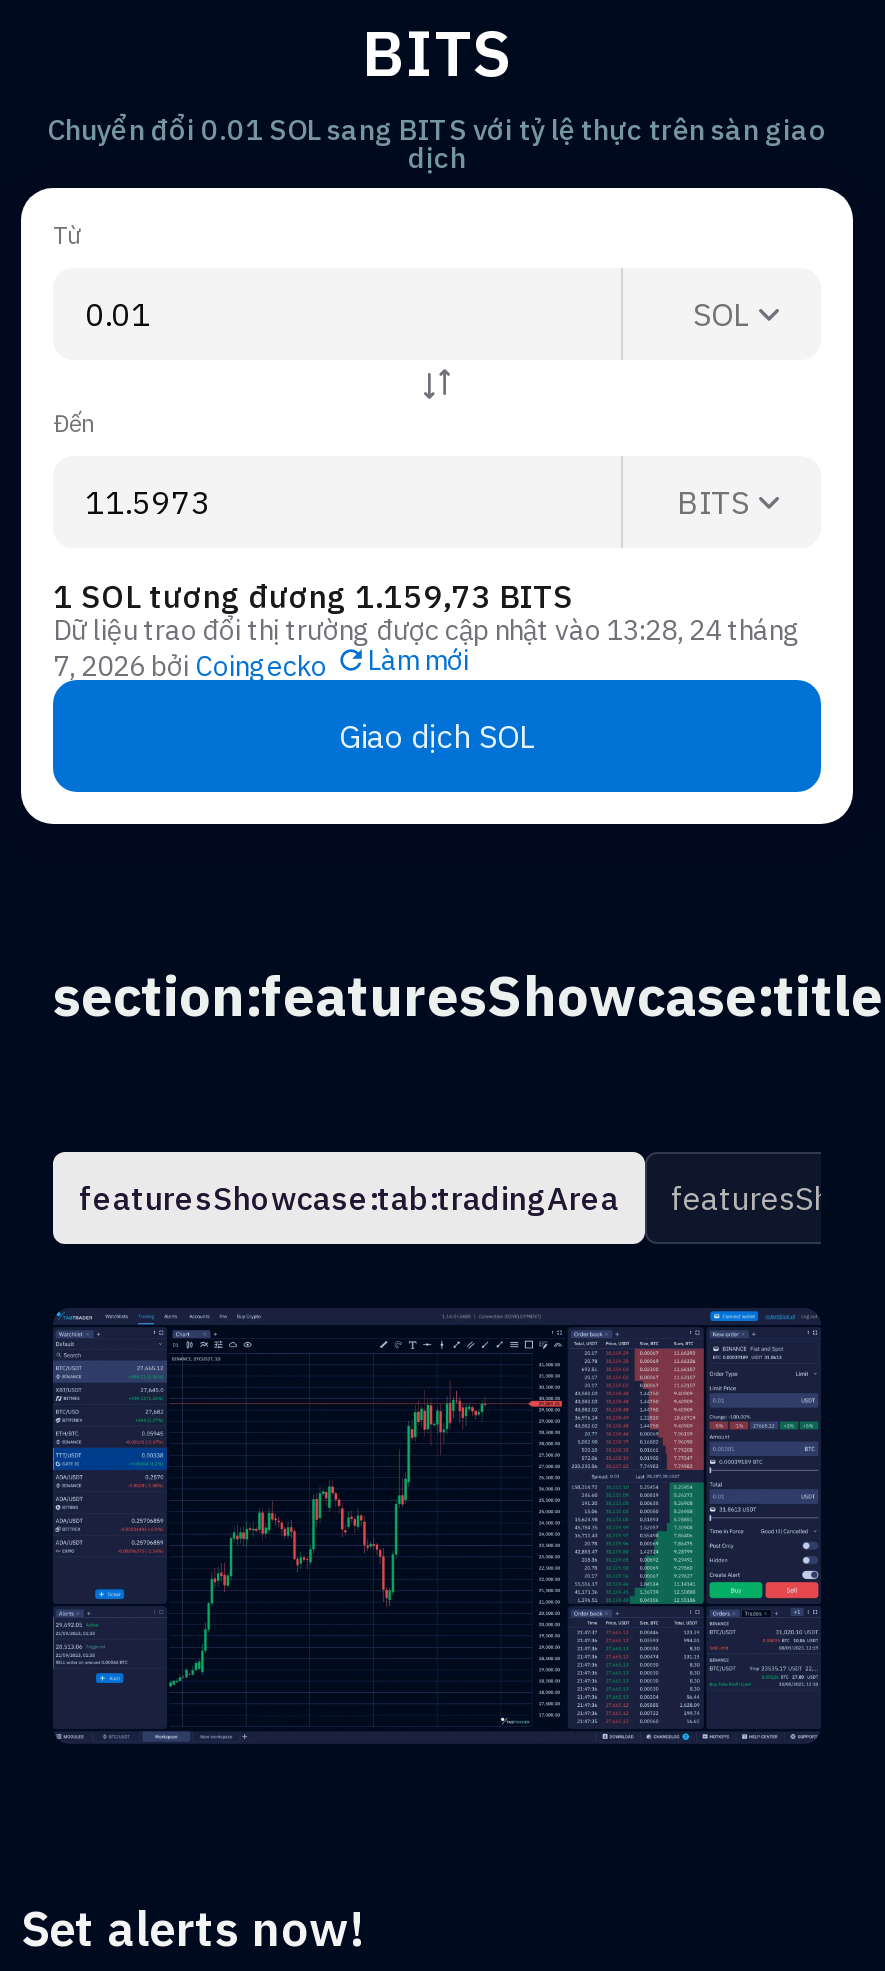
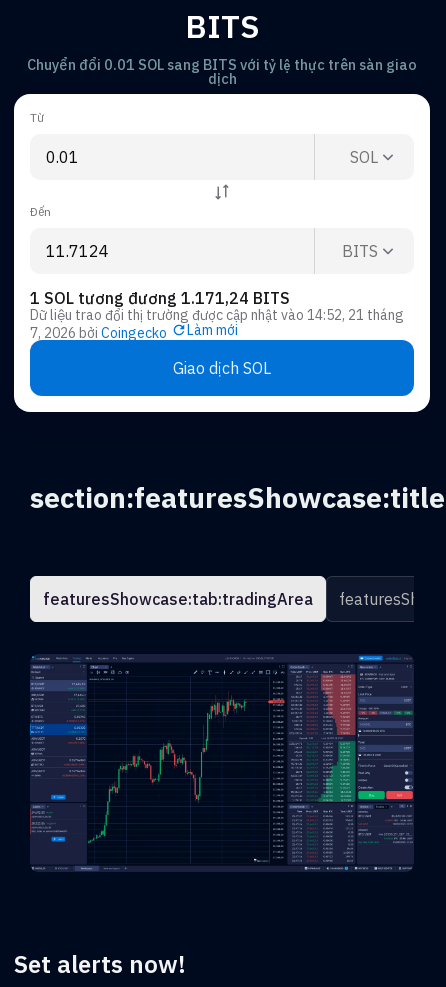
- 1 SOL tương đương 1.159,73 BITS
+ 1 SOL tương đương 1.171,24 BITS

- Dữ liệu trao đổi thị trường được cập nhật vào 13:28, 24 tháng
+ Dữ liệu trao đổi thị trường được cập nhật vào 14:52, 21 tháng
